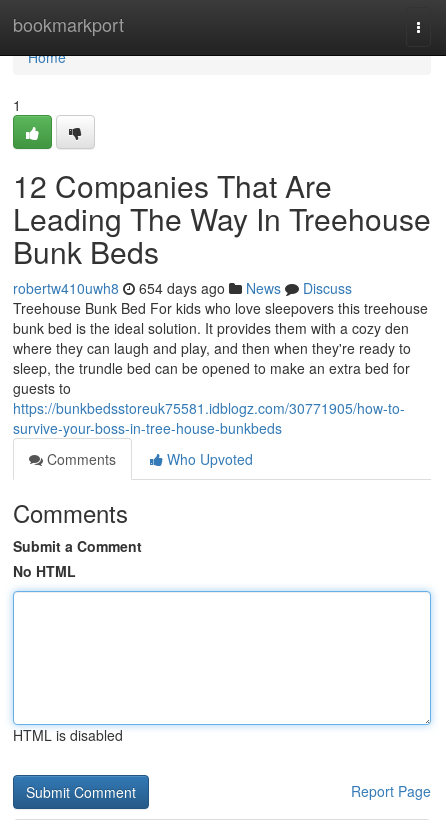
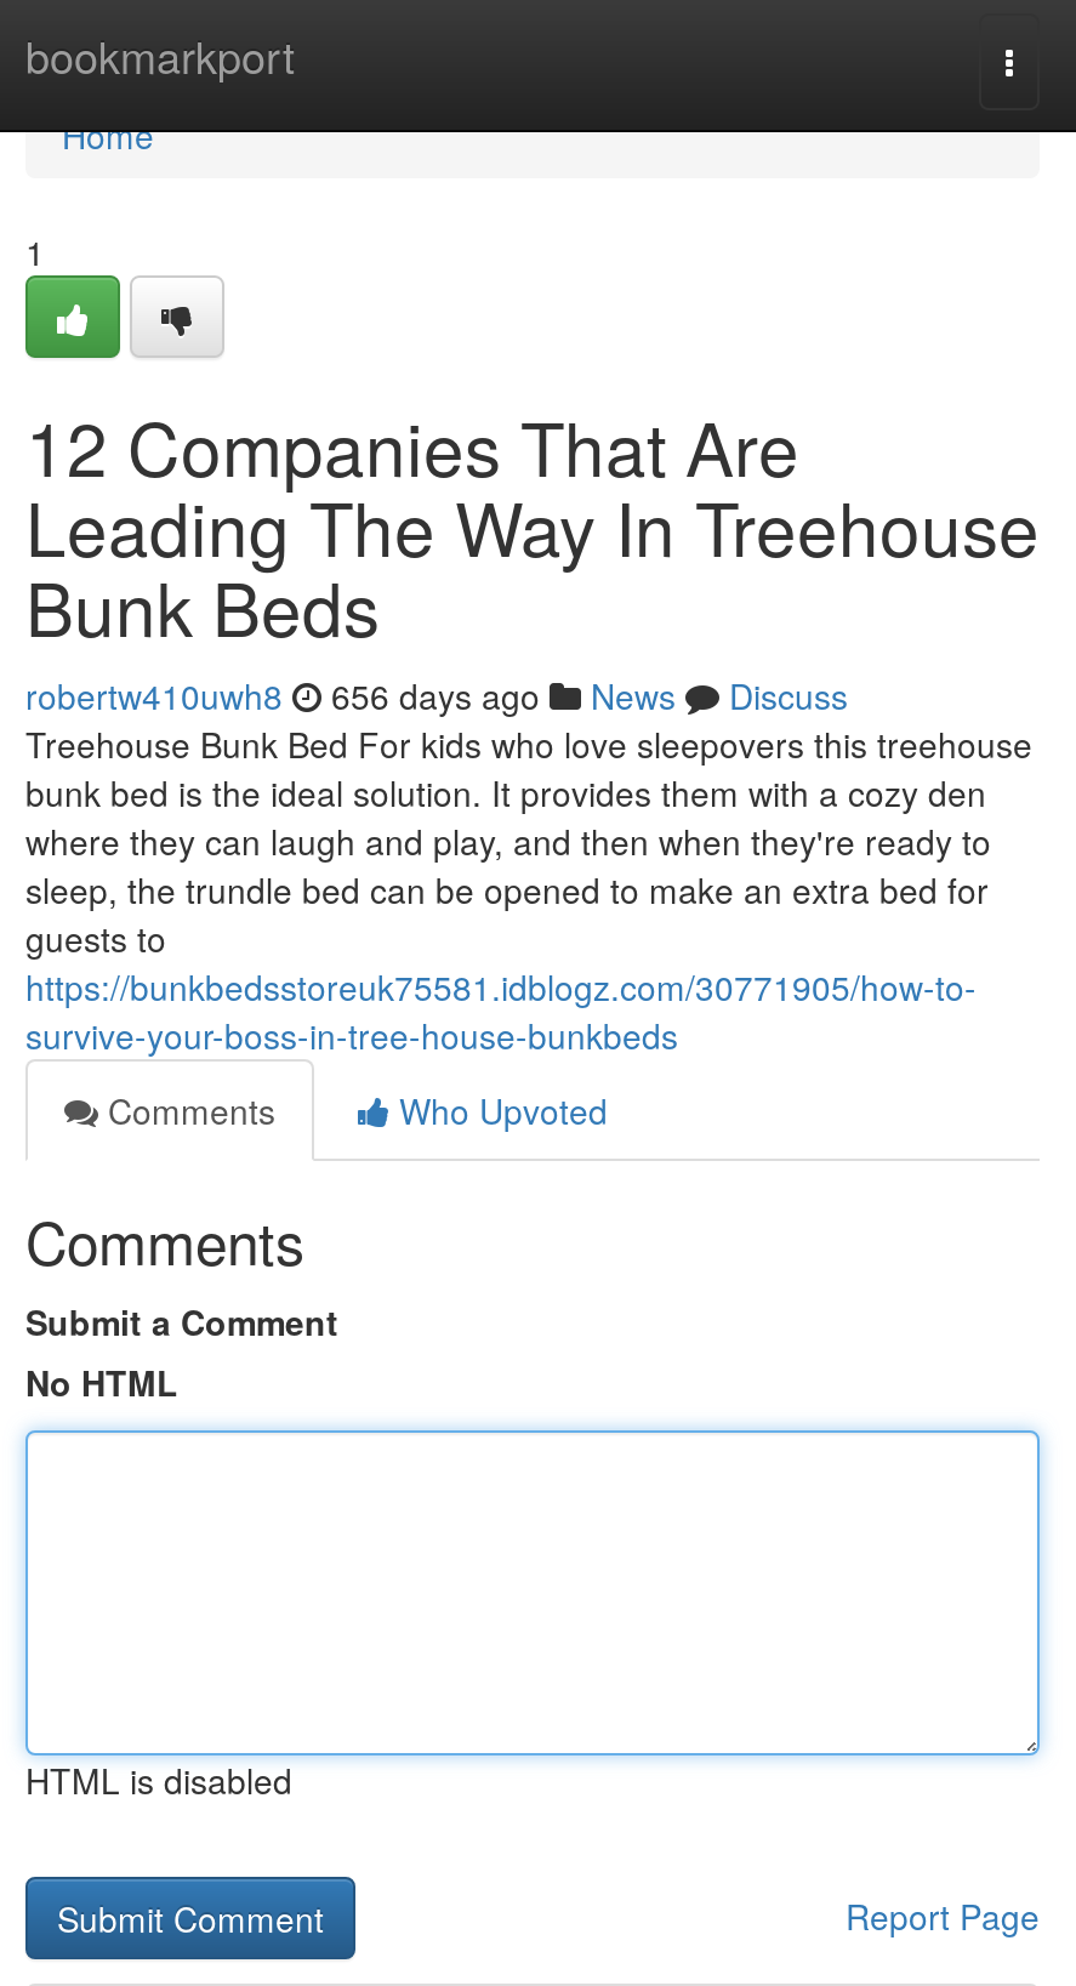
- robertw410uwh8 654 days ago News Discuss
+ robertw410uwh8 656 days ago News Discuss
